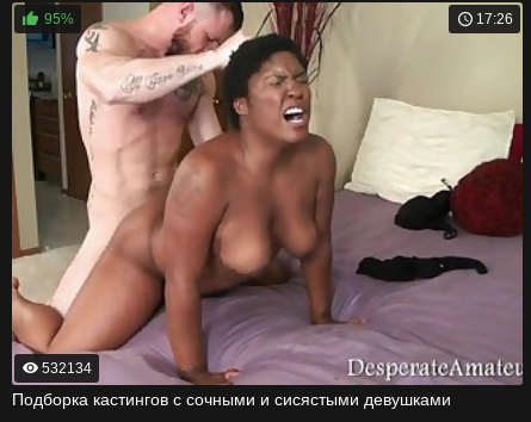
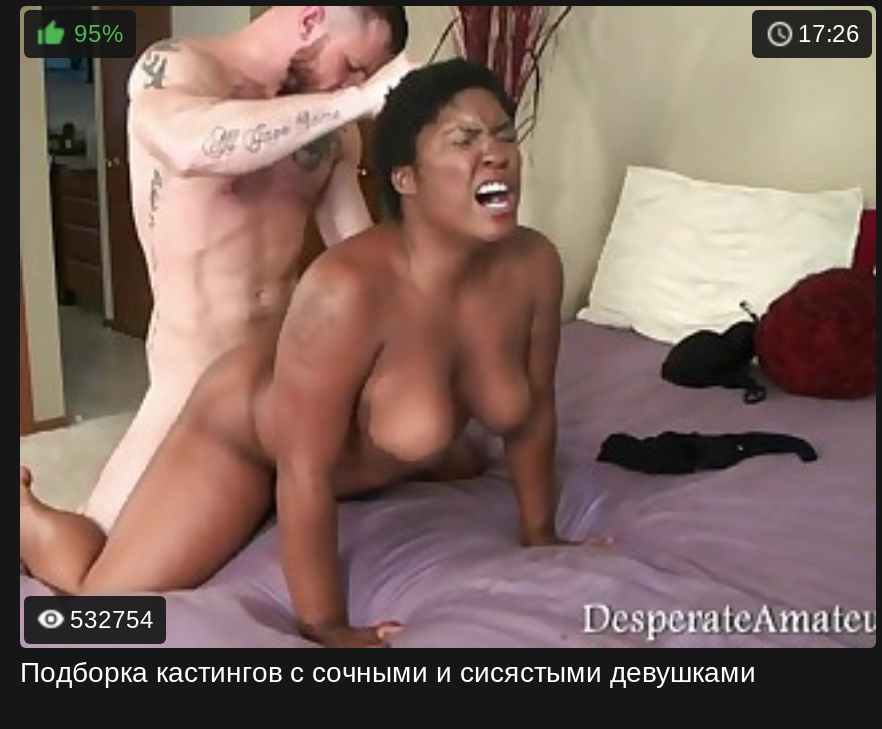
- 532134
+ 532754
